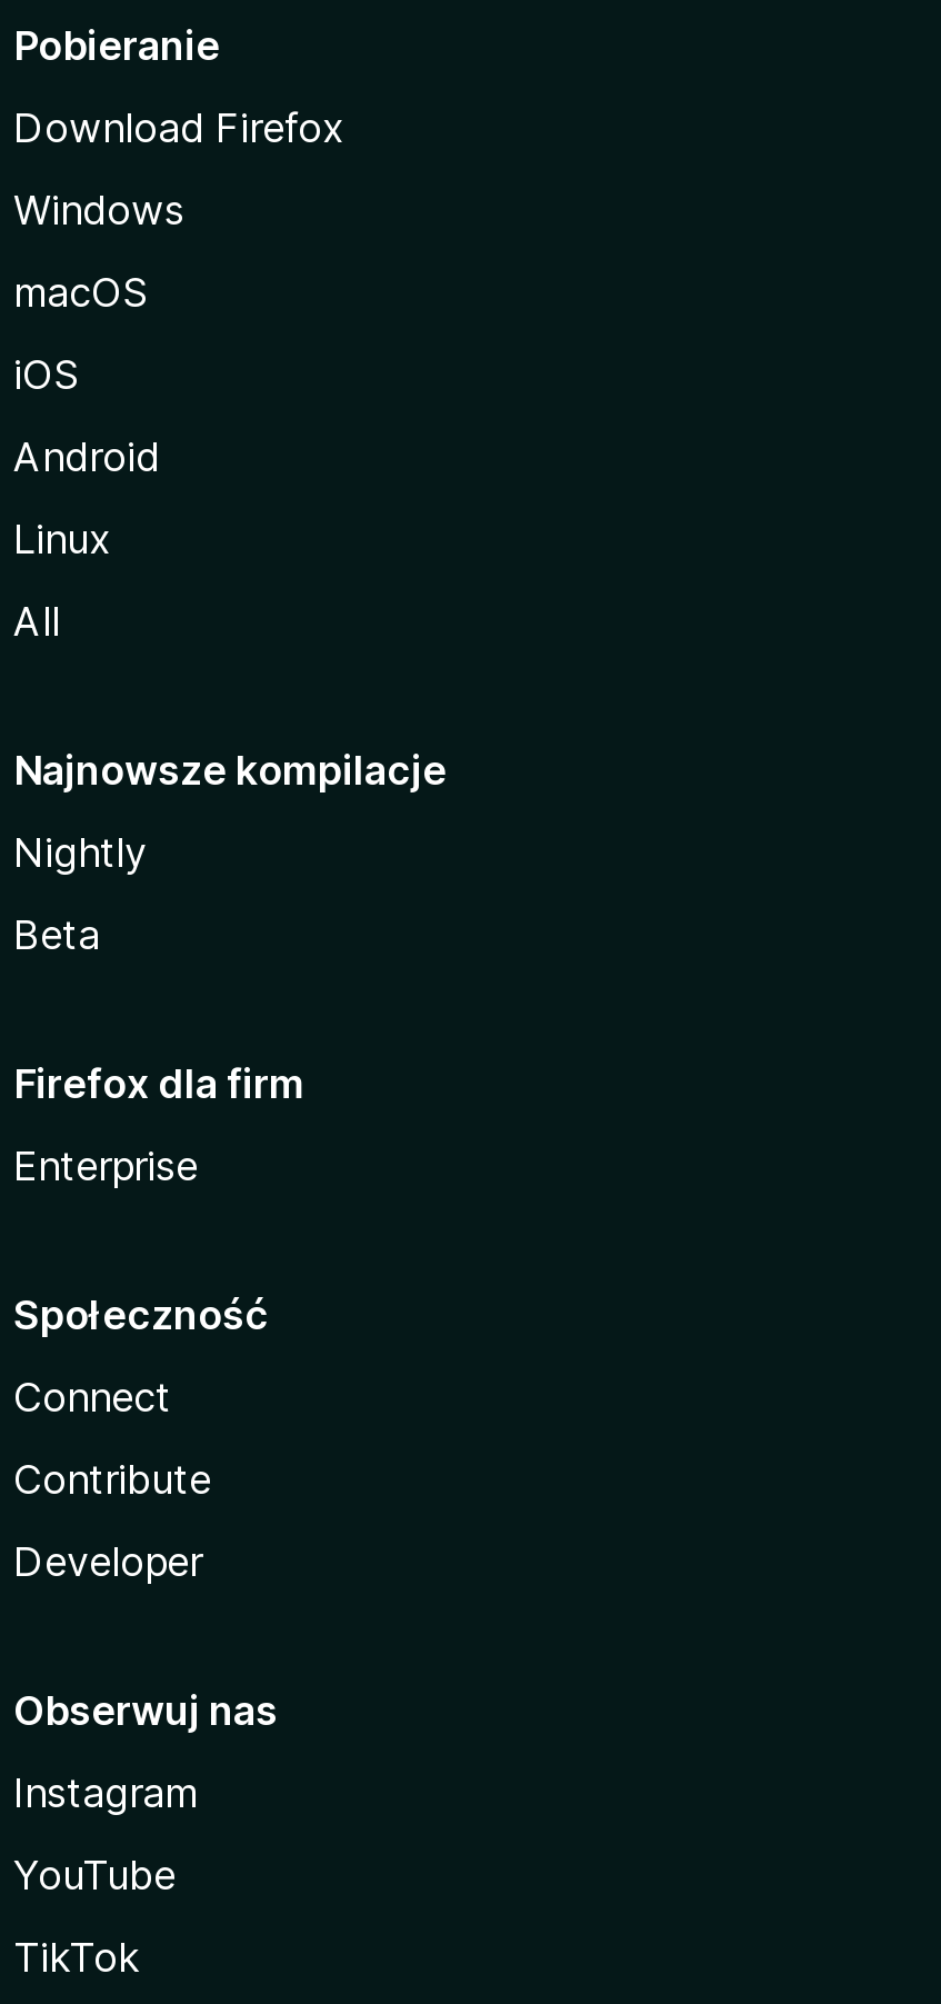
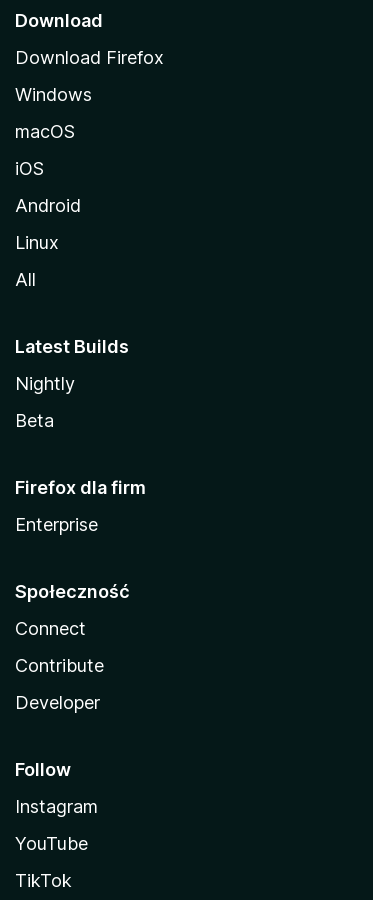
- Pobieranie
+ Download

- Najnowsze kompilacje
+ Latest Builds

- Obserwuj nas
+ Follow
